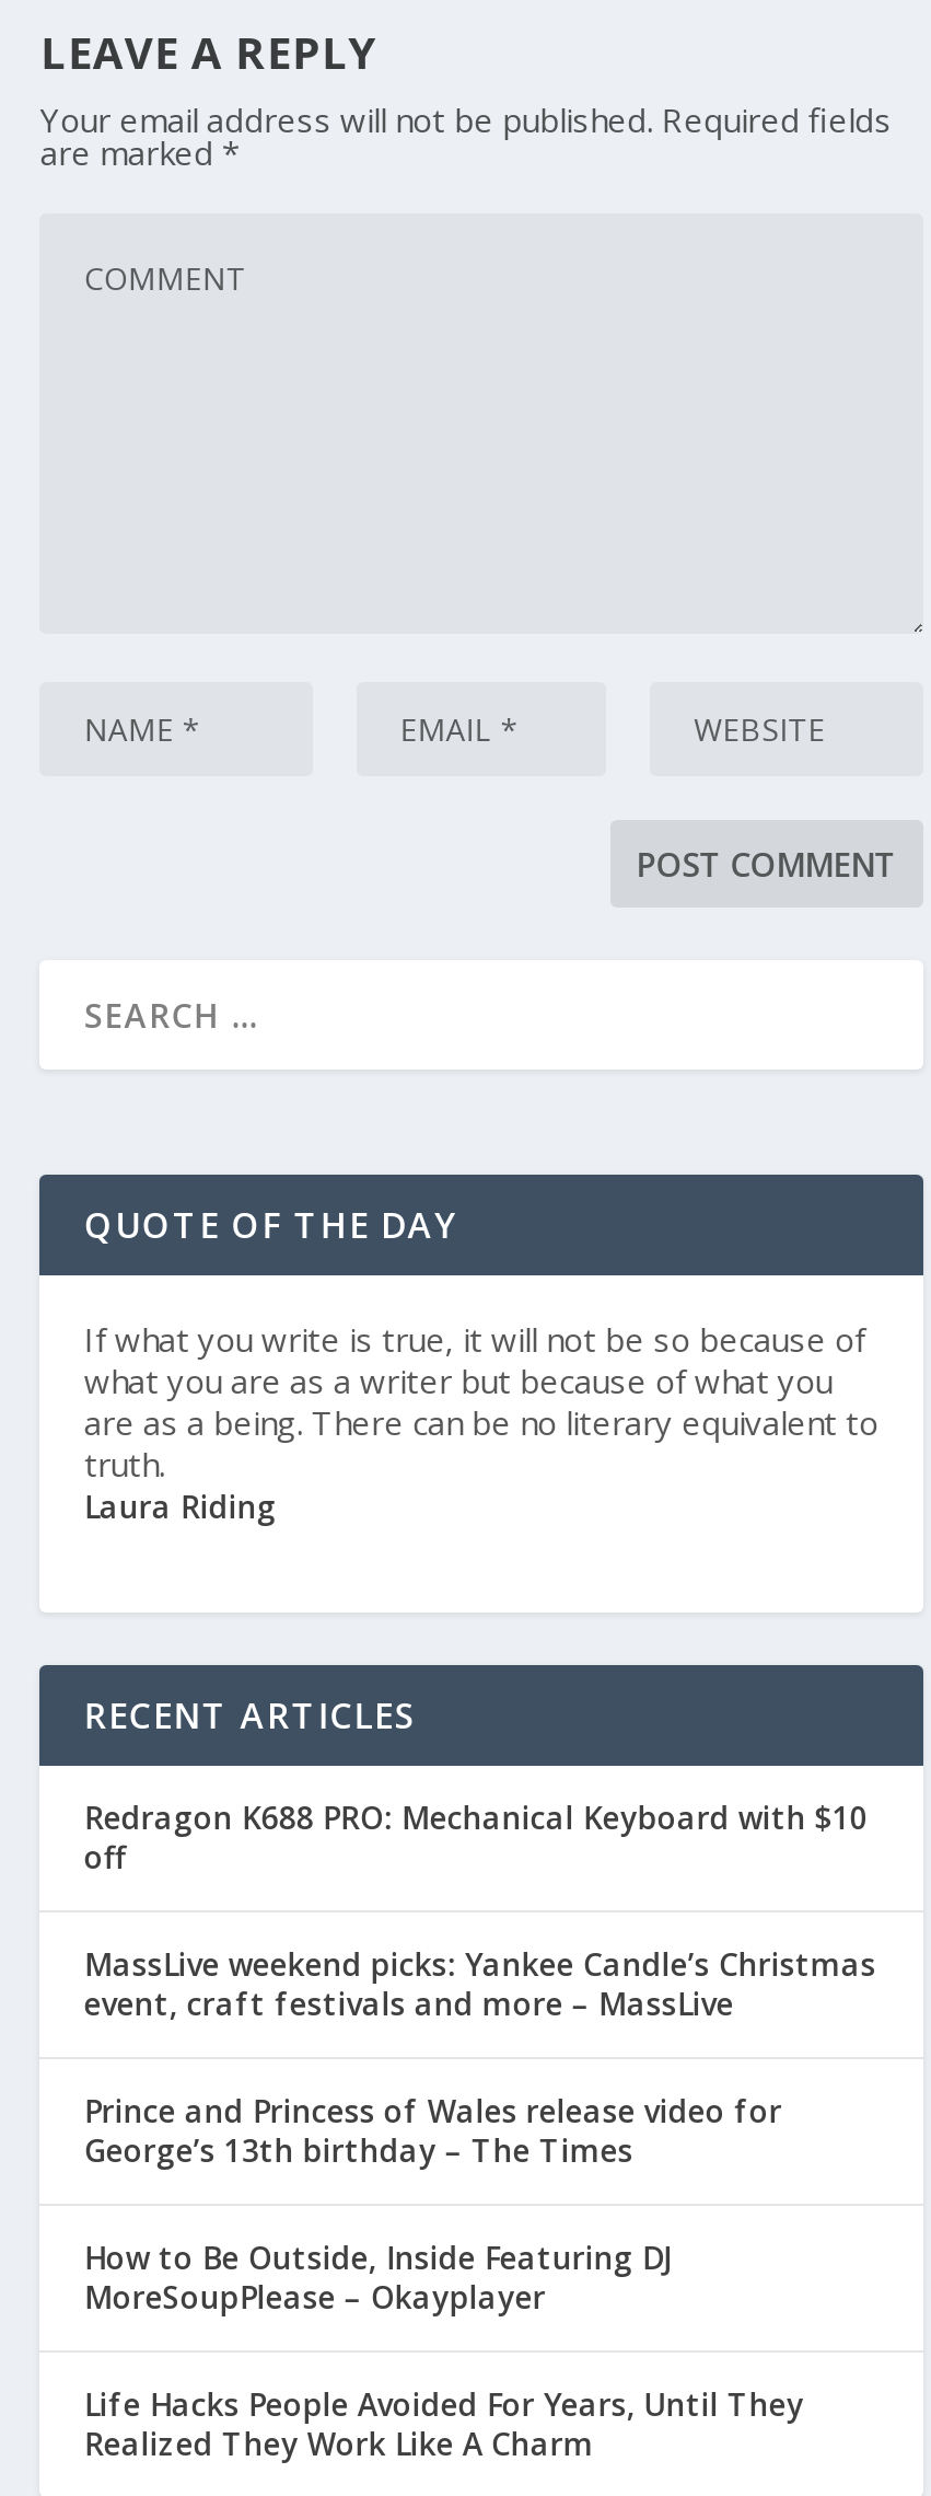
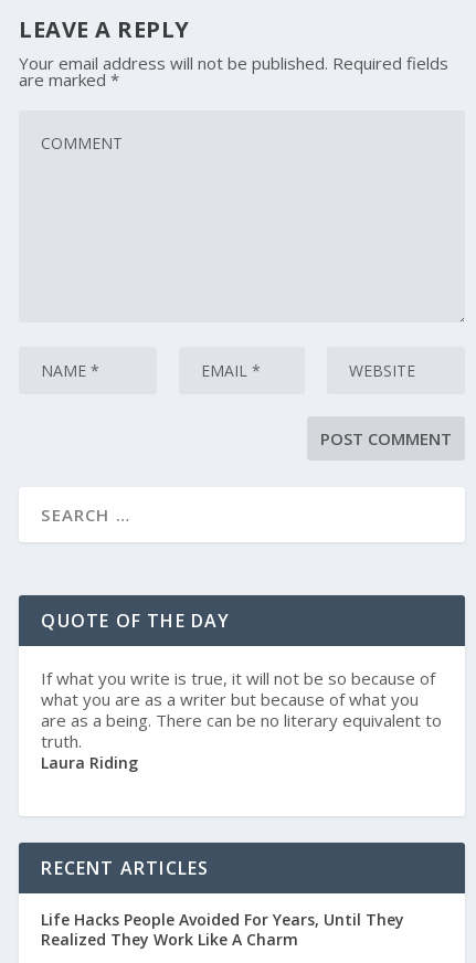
- Redragon K688 PRO: Mechanical Keyboard with $10
- off
- MassLive weekend picks: Yankee Candle’s Christmas
- event, craft festivals and more – MassLive
- Prince and Princess of Wales release video for
- George’s 13th birthday – The Times
- How to Be Outside, Inside Featuring DJ
- MoreSoupPlease – Okayplayer
